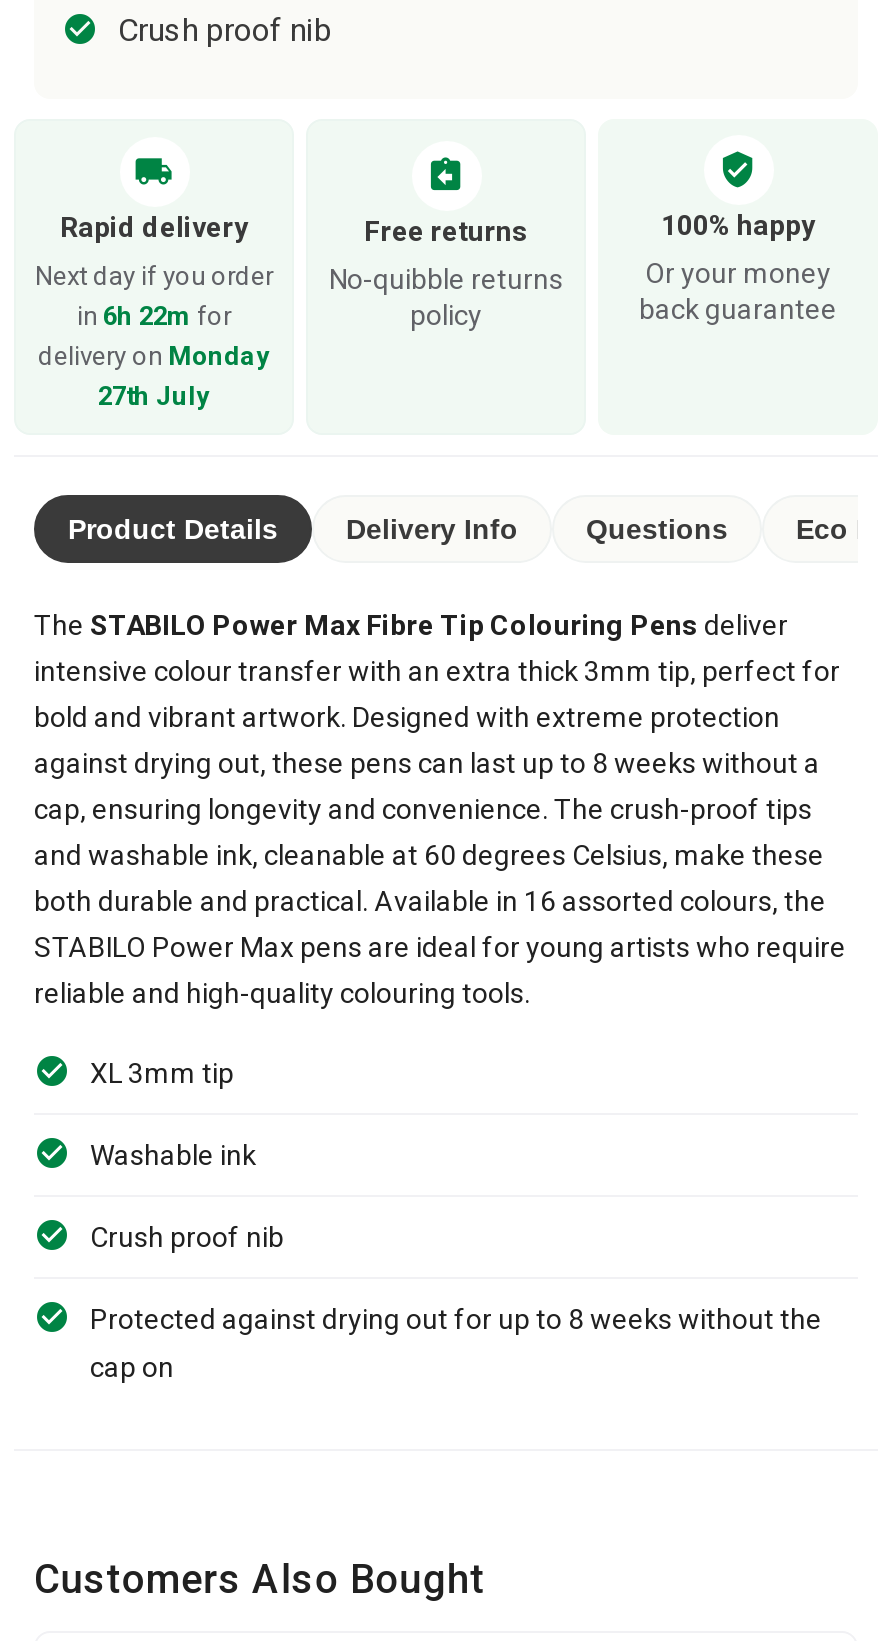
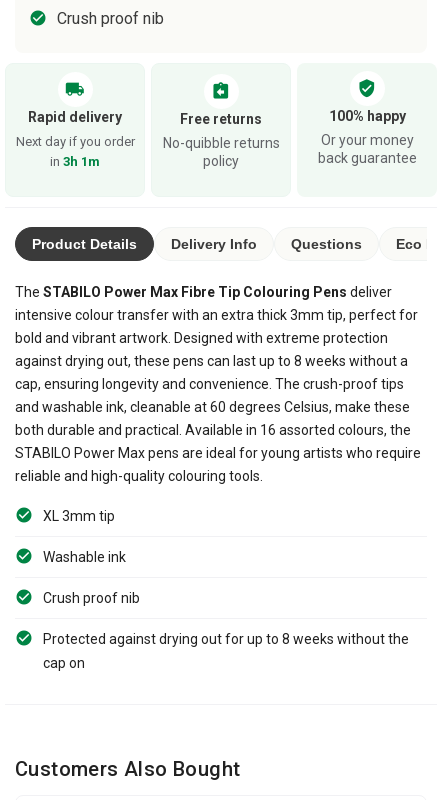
- in 6h 22m for
- delivery on Monday
- 27th July
+ in 3h 1m
